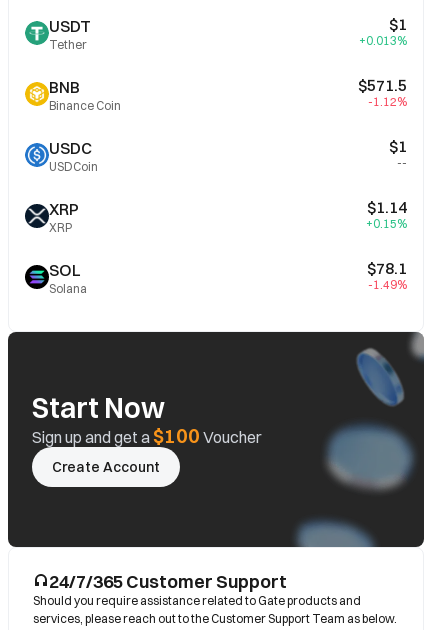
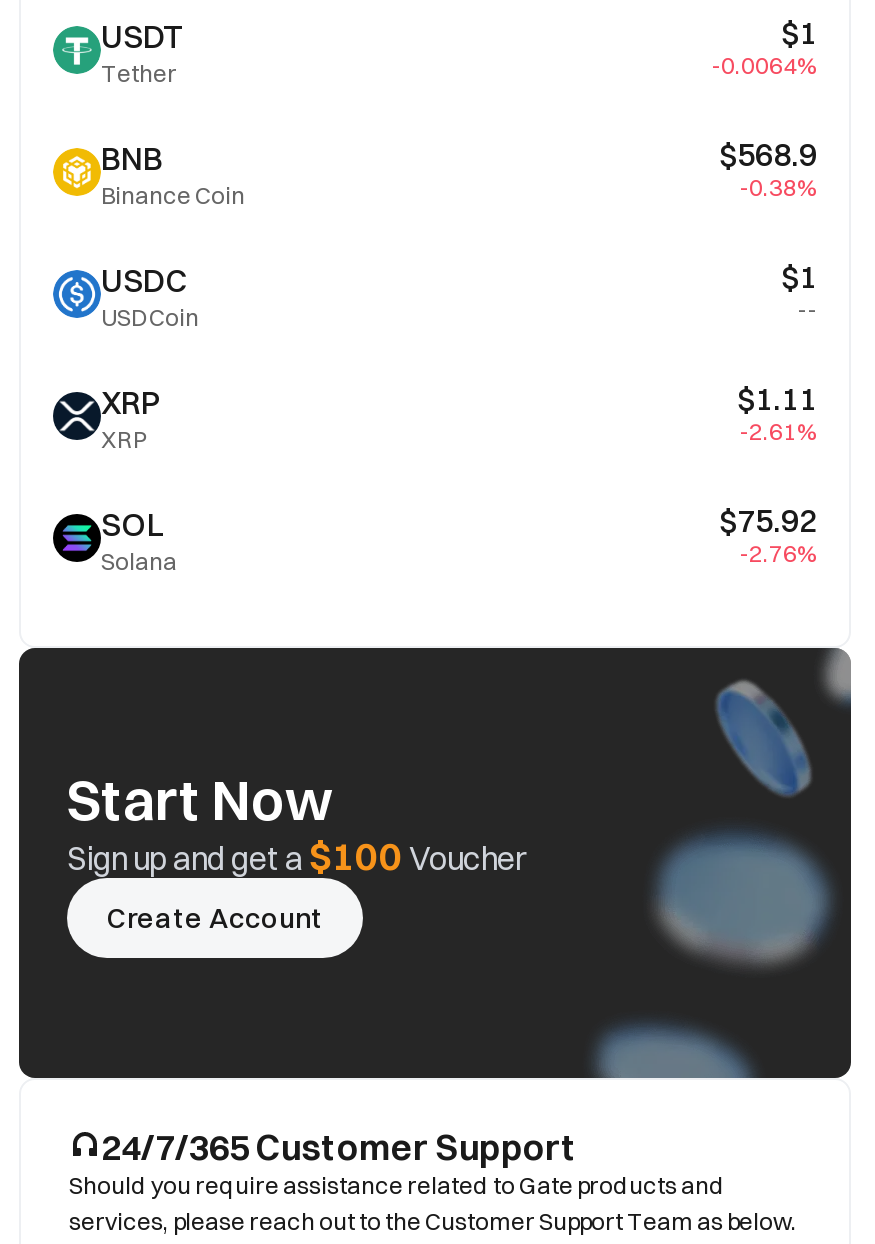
- +0.013%
+ -0.0064%

- $571.5
+ $568.9

- -1.12%
+ -0.38%

- $1.14
+ $1.11

- +0.15%
+ -2.61%

- $78.1
+ $75.92

- -1.49%
+ -2.76%
